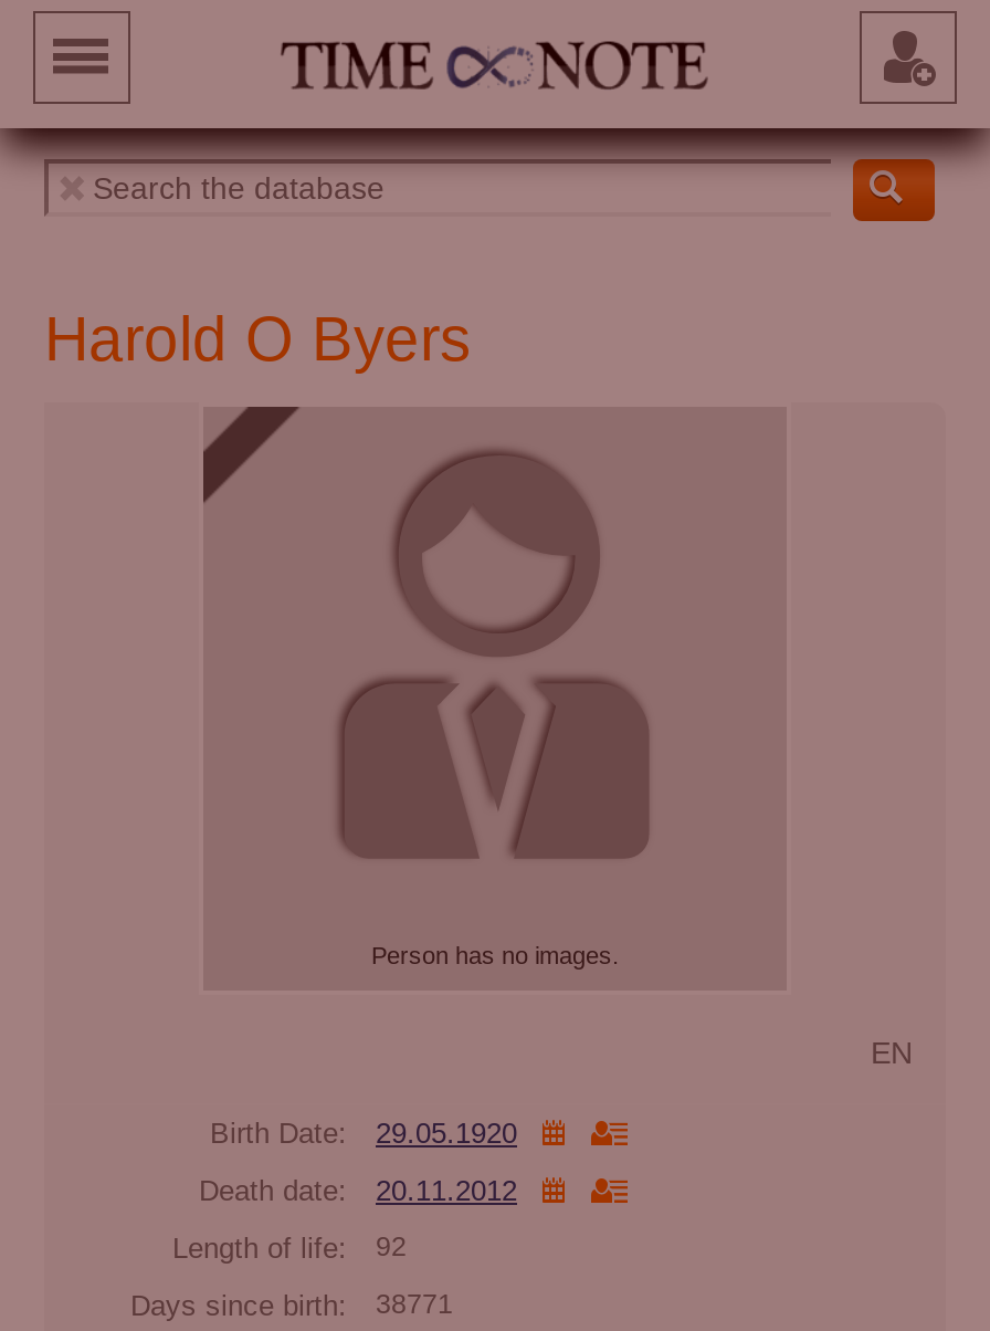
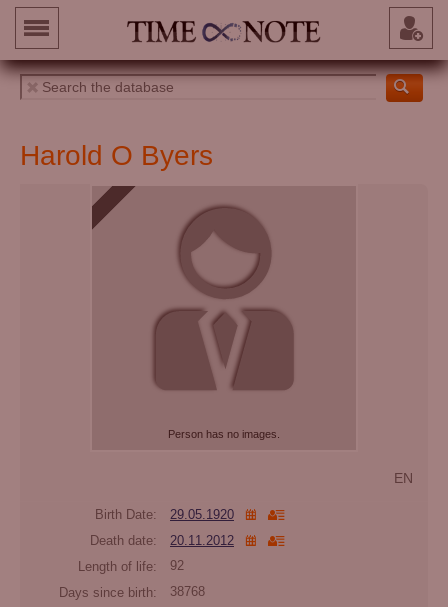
- Days since birth: 38771
+ Days since birth: 38768
